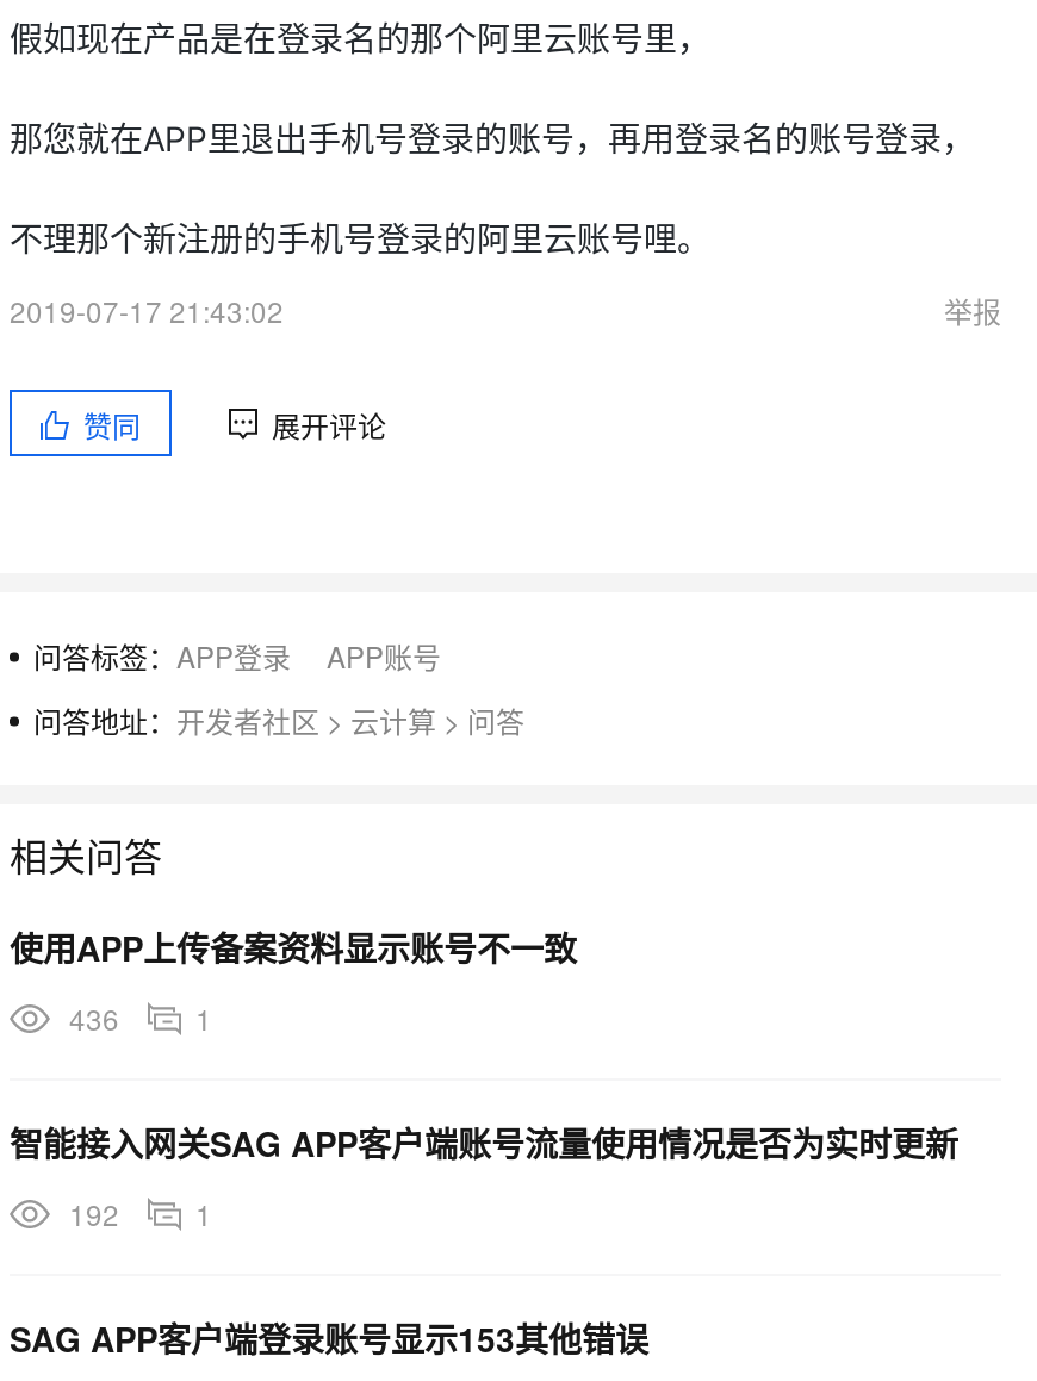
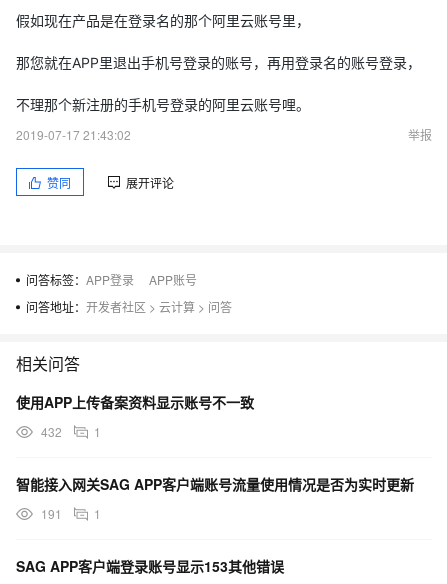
- 436 1
+ 432 1

- 192 1
+ 191 1
